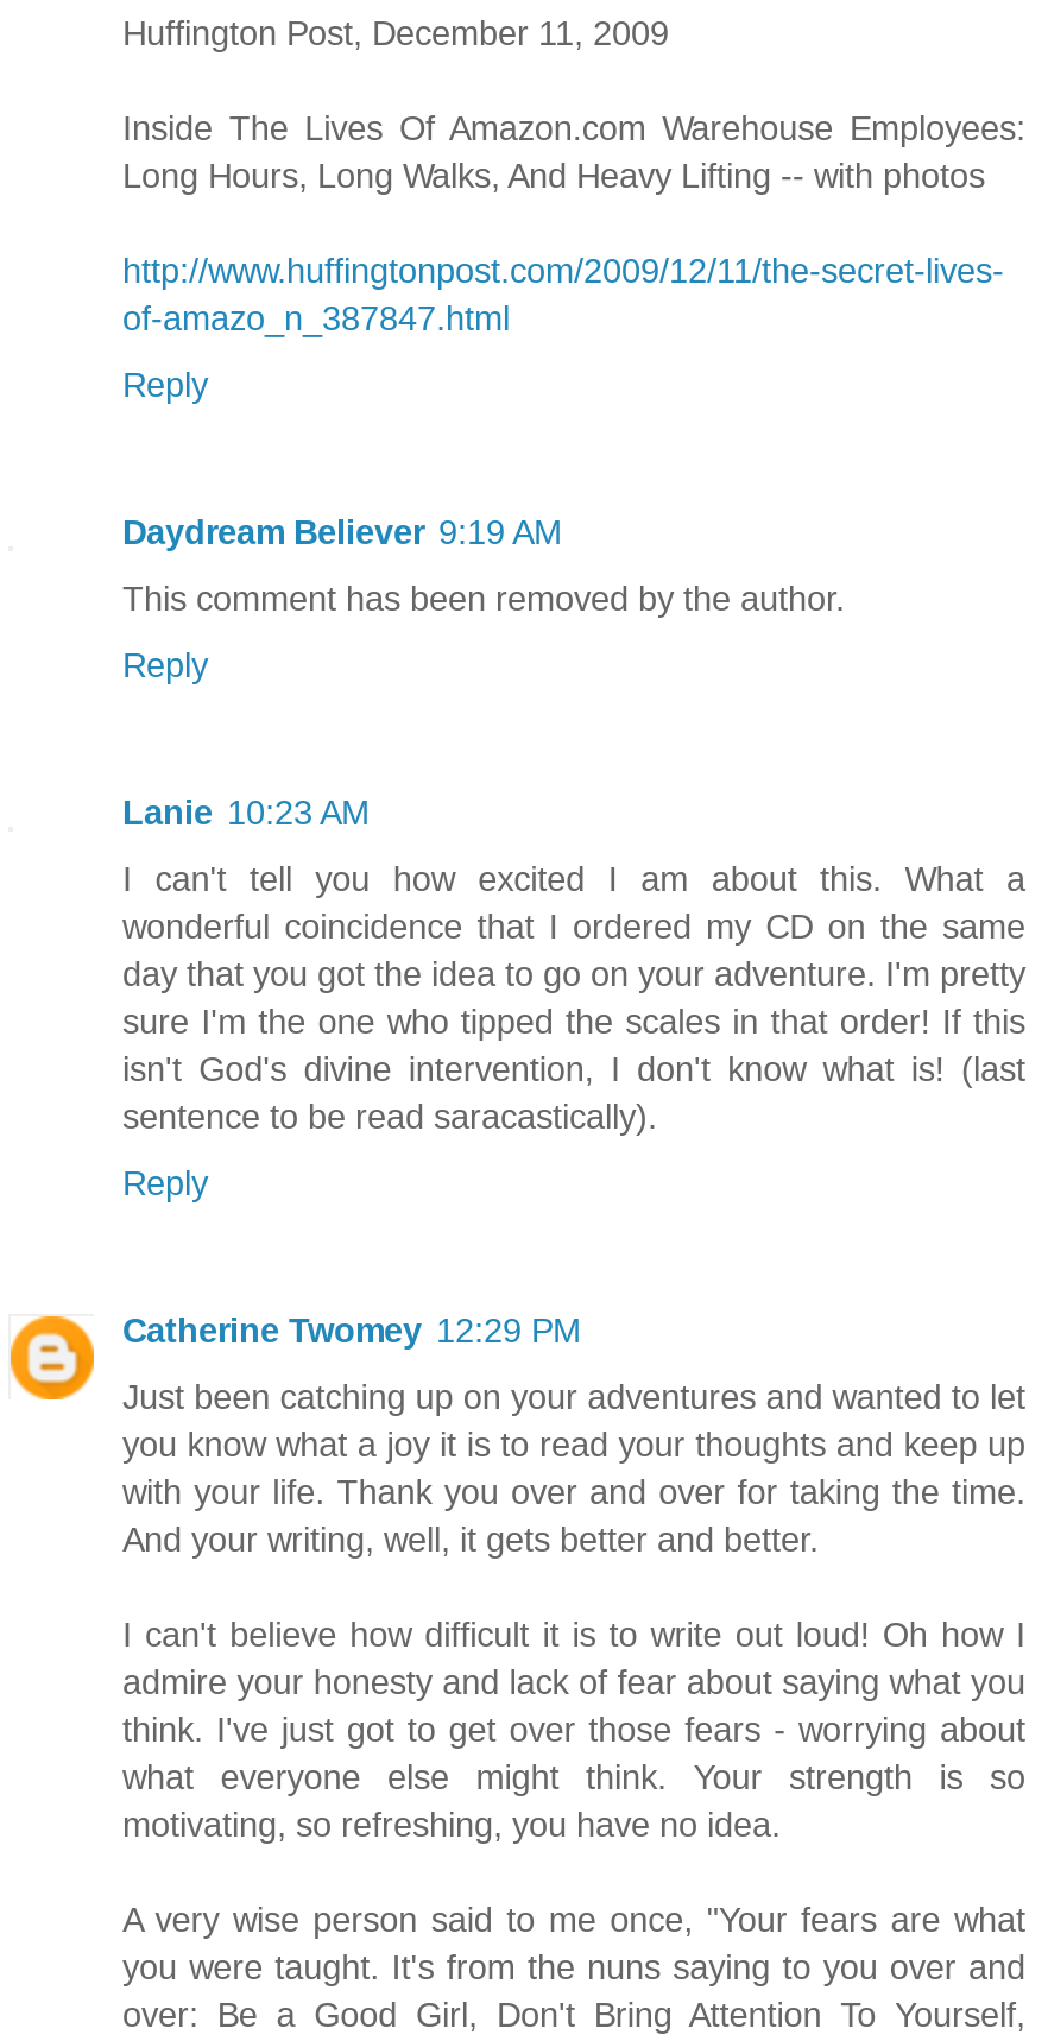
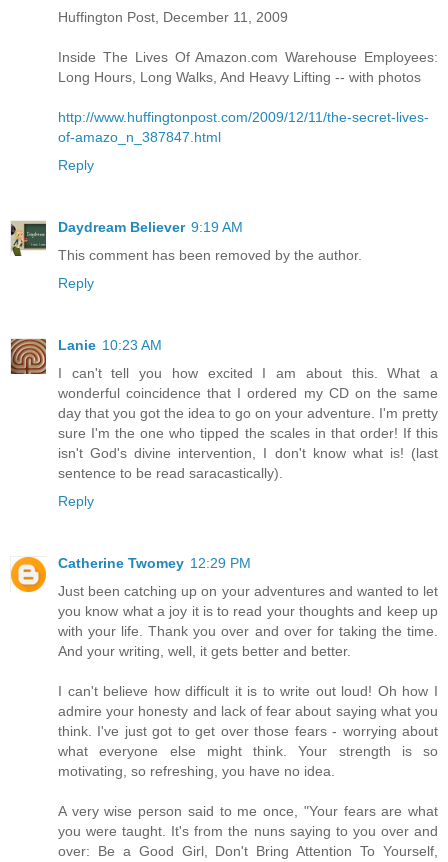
+ [image]

+ [image]
